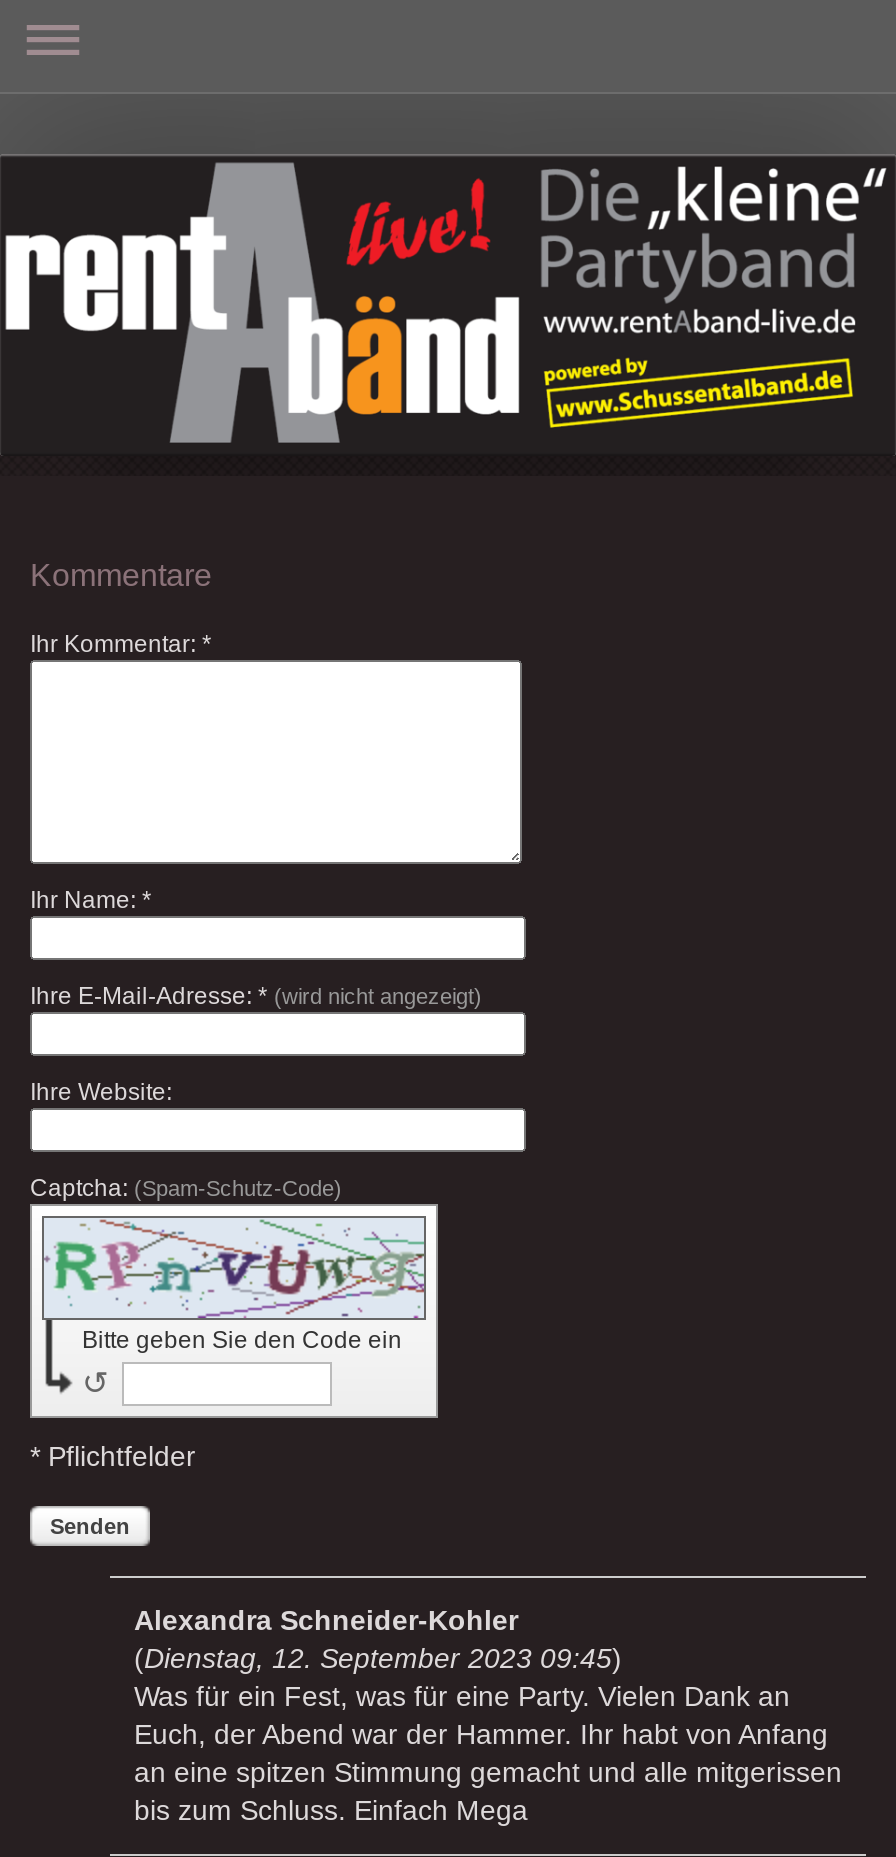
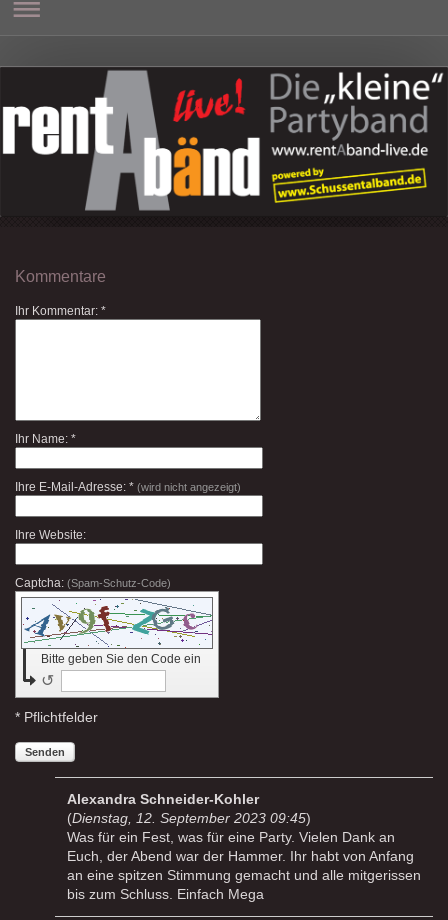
- [image]
+ [image]
